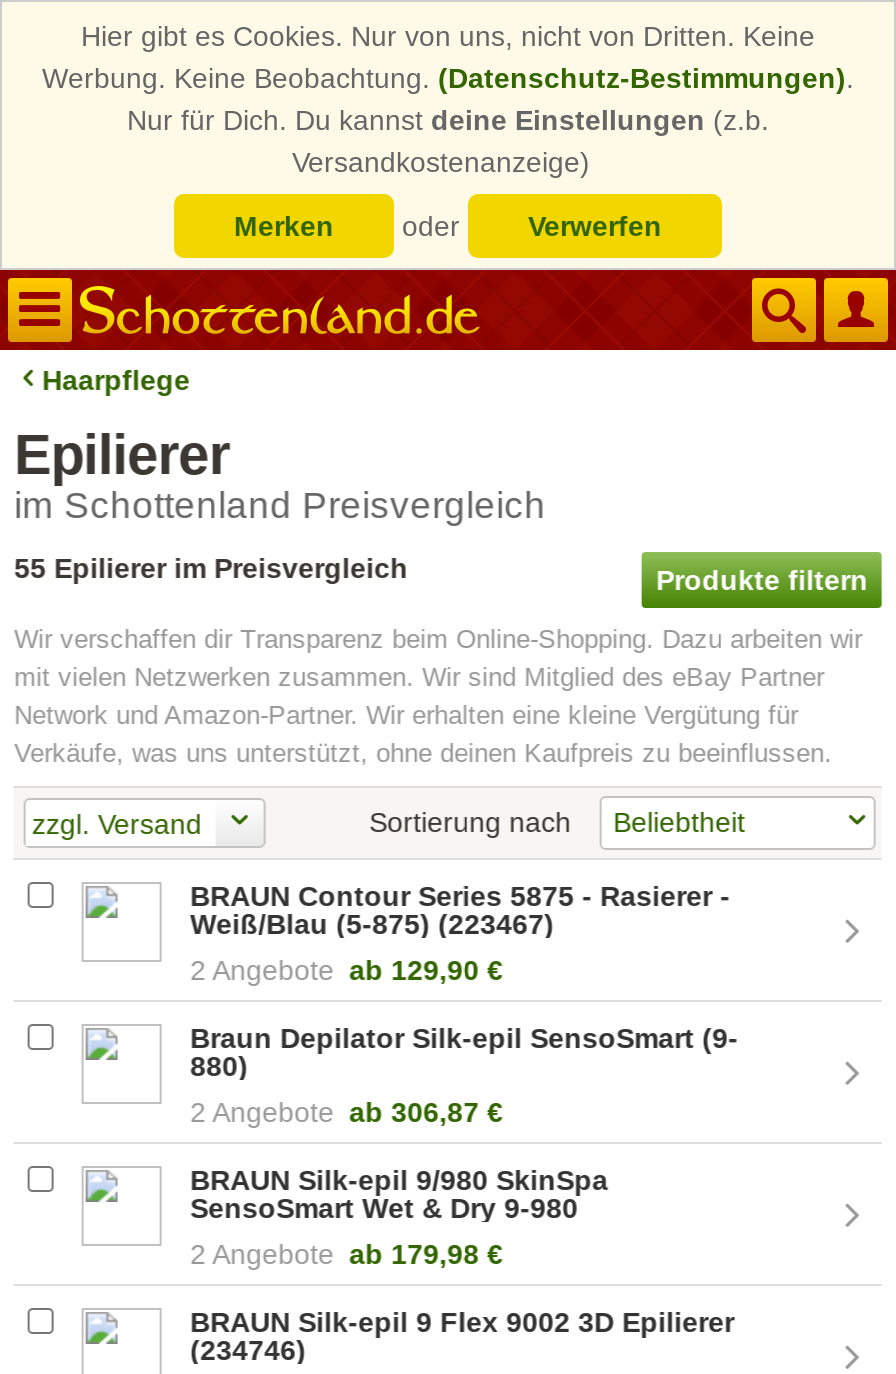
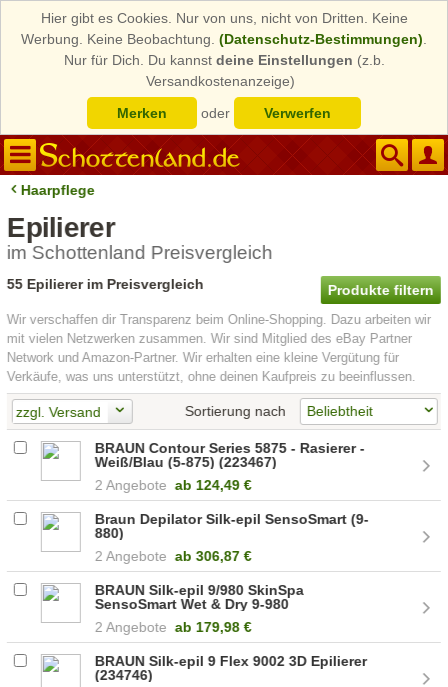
- 2 Angebote ab 129,90 €
+ 2 Angebote ab 124,49 €
